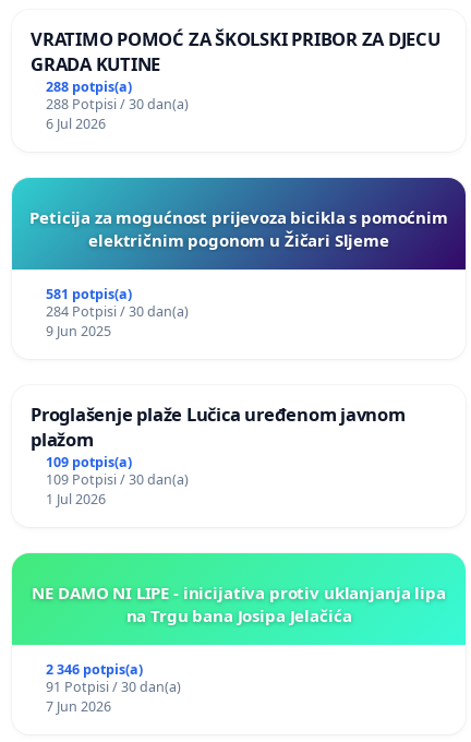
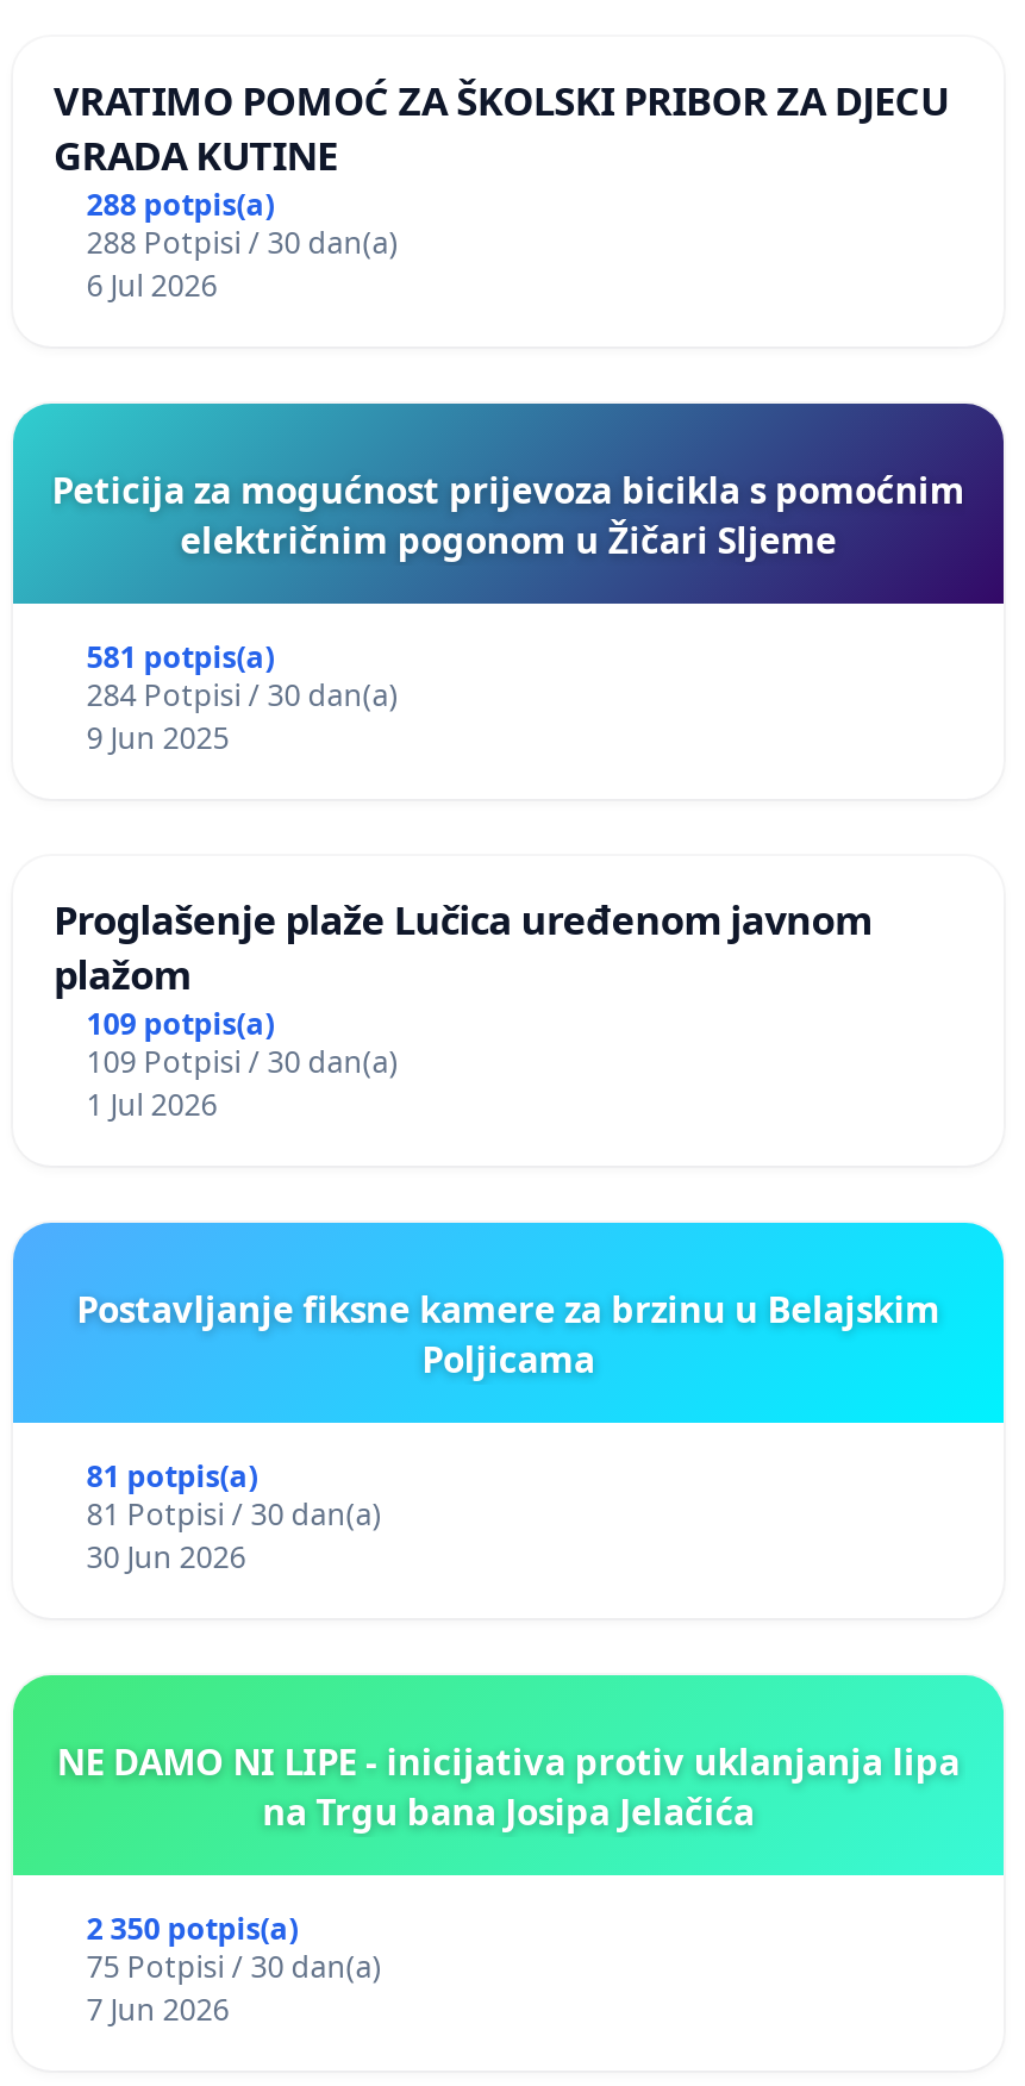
+ [image]
+ Postavljanje fiksne kamere za brzinu u Belajskim
+ Poljicama
+ 81 potpis(a)
+ 81 Potpisi / 30 dan(a)
+ 30 Jun 2026

- 2 346 potpis(a)
+ 2 350 potpis(a)

- 91 Potpisi / 30 dan(a)
+ 75 Potpisi / 30 dan(a)
